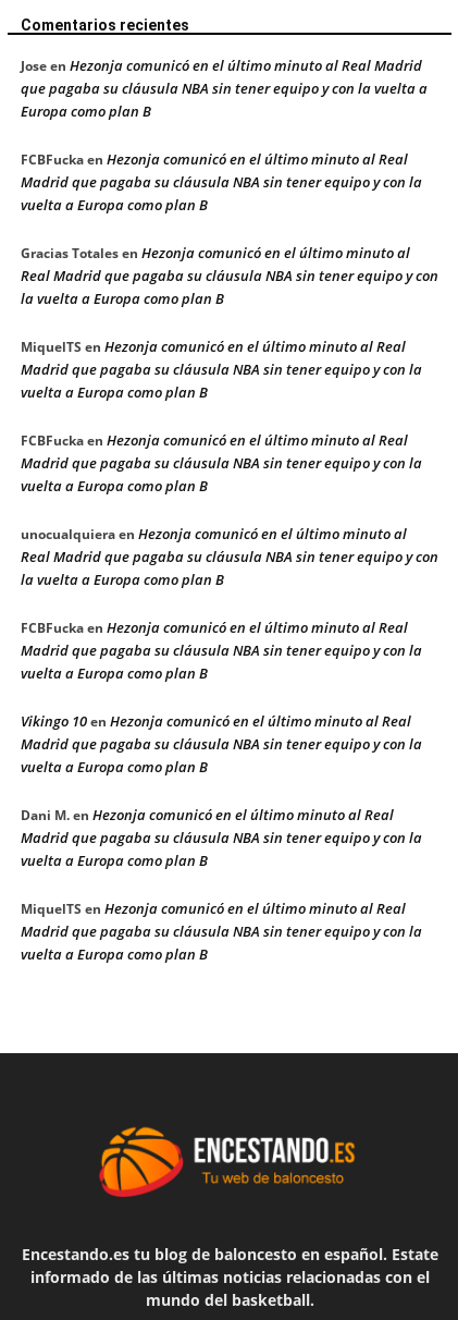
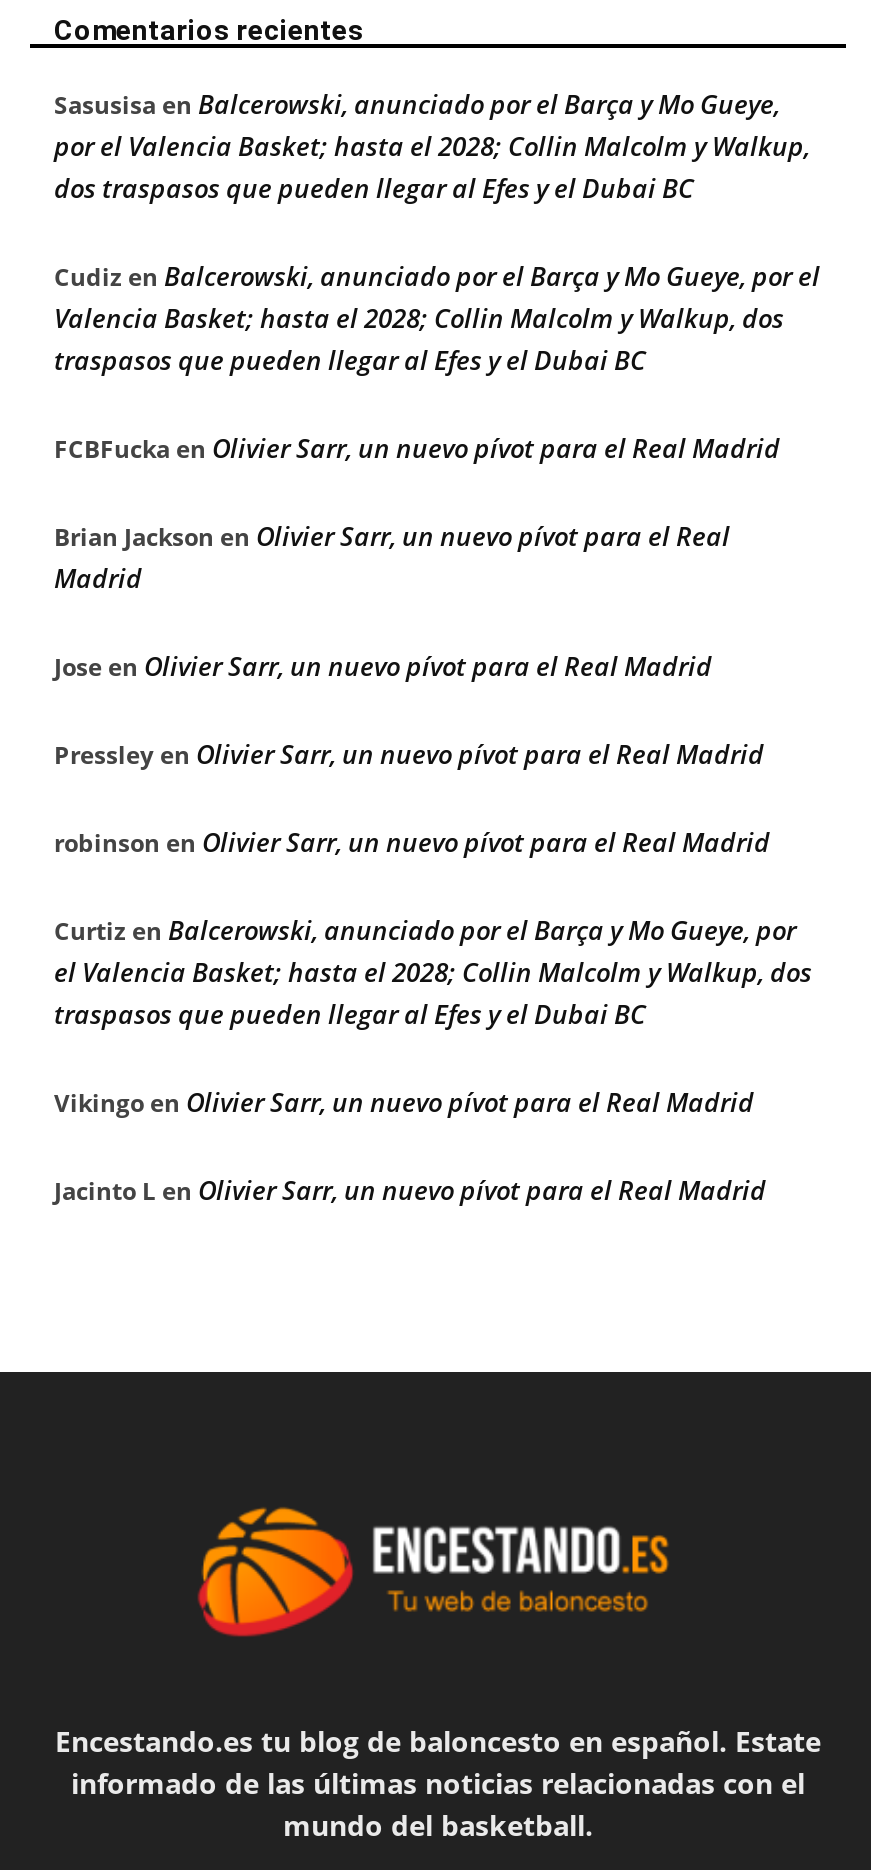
- Jose en Hezonja comunicó en el último minuto al Real Madrid
- que pagaba su cláusula NBA sin tener equipo y con la vuelta a
- Europa como plan B
+ Sasusisa en Balcerowski, anunciado por el Barça y Mo Gueye,
+ por el Valencia Basket; hasta el 2028; Collin Malcolm y Walkup,
+ dos traspasos que pueden llegar al Efes y el Dubai BC

- FCBFucka en Hezonja comunicó en el último minuto al Real
- Madrid que pagaba su cláusula NBA sin tener equipo y con la
- vuelta a Europa como plan B
+ Cudiz en Balcerowski, anunciado por el Barça y Mo Gueye, por el
+ Valencia Basket; hasta el 2028; Collin Malcolm y Walkup, dos
+ traspasos que pueden llegar al Efes y el Dubai BC

- Gracias Totales en Hezonja comunicó en el último minuto al
- Real Madrid que pagaba su cláusula NBA sin tener equipo y con
- la vuelta a Europa como plan B
+ FCBFucka en Olivier Sarr, un nuevo pívot para el Real Madrid

- MiquelTS en Hezonja comunicó en el último minuto al Real
- Madrid que pagaba su cláusula NBA sin tener equipo y con la
- vuelta a Europa como plan B
+ Brian Jackson en Olivier Sarr, un nuevo pívot para el Real
+ Madrid

- FCBFucka en Hezonja comunicó en el último minuto al Real
- Madrid que pagaba su cláusula NBA sin tener equipo y con la
- vuelta a Europa como plan B
+ Jose en Olivier Sarr, un nuevo pívot para el Real Madrid

- unocualquiera en Hezonja comunicó en el último minuto al
- Real Madrid que pagaba su cláusula NBA sin tener equipo y con
- la vuelta a Europa como plan B
+ Pressley en Olivier Sarr, un nuevo pívot para el Real Madrid

- FCBFucka en Hezonja comunicó en el último minuto al Real
- Madrid que pagaba su cláusula NBA sin tener equipo y con la
- vuelta a Europa como plan B
+ robinson en Olivier Sarr, un nuevo pívot para el Real Madrid

- Vikingo 10 en Hezonja comunicó en el último minuto al Real
- Madrid que pagaba su cláusula NBA sin tener equipo y con la
- vuelta a Europa como plan B
+ Curtiz en Balcerowski, anunciado por el Barça y Mo Gueye, por
+ el Valencia Basket; hasta el 2028; Collin Malcolm y Walkup, dos
+ traspasos que pueden llegar al Efes y el Dubai BC

- Dani M. en Hezonja comunicó en el último minuto al Real
- Madrid que pagaba su cláusula NBA sin tener equipo y con la
- vuelta a Europa como plan B
+ Vikingo en Olivier Sarr, un nuevo pívot para el Real Madrid

- MiquelTS en Hezonja comunicó en el último minuto al Real
- Madrid que pagaba su cláusula NBA sin tener equipo y con la
- vuelta a Europa como plan B
+ Jacinto L en Olivier Sarr, un nuevo pívot para el Real Madrid
